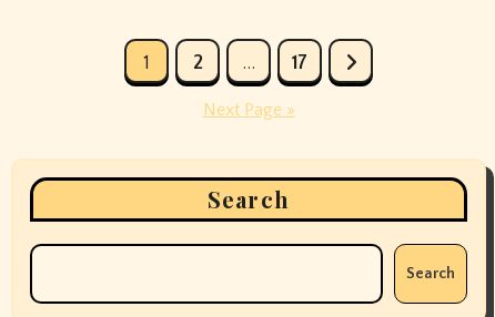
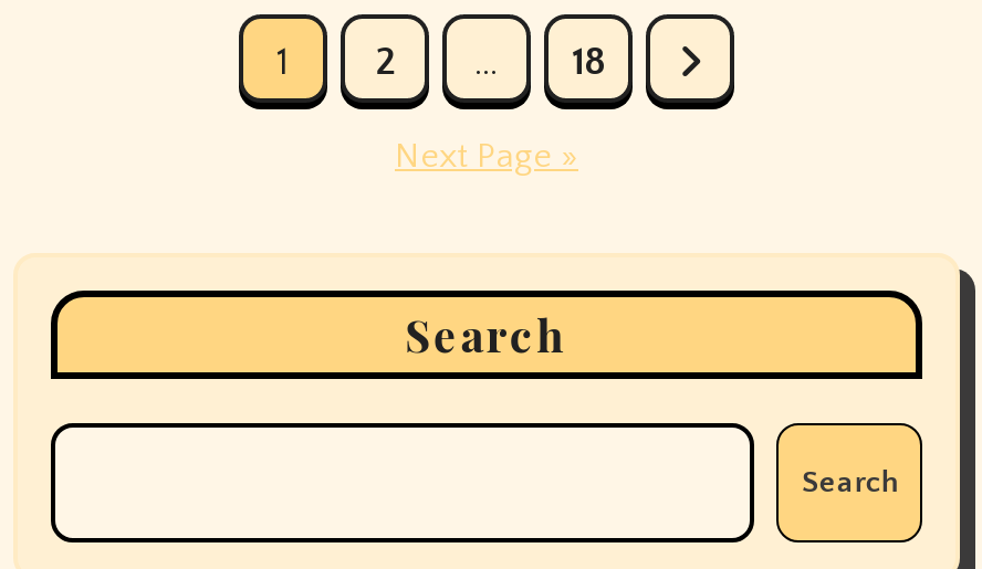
- 17
+ 18
